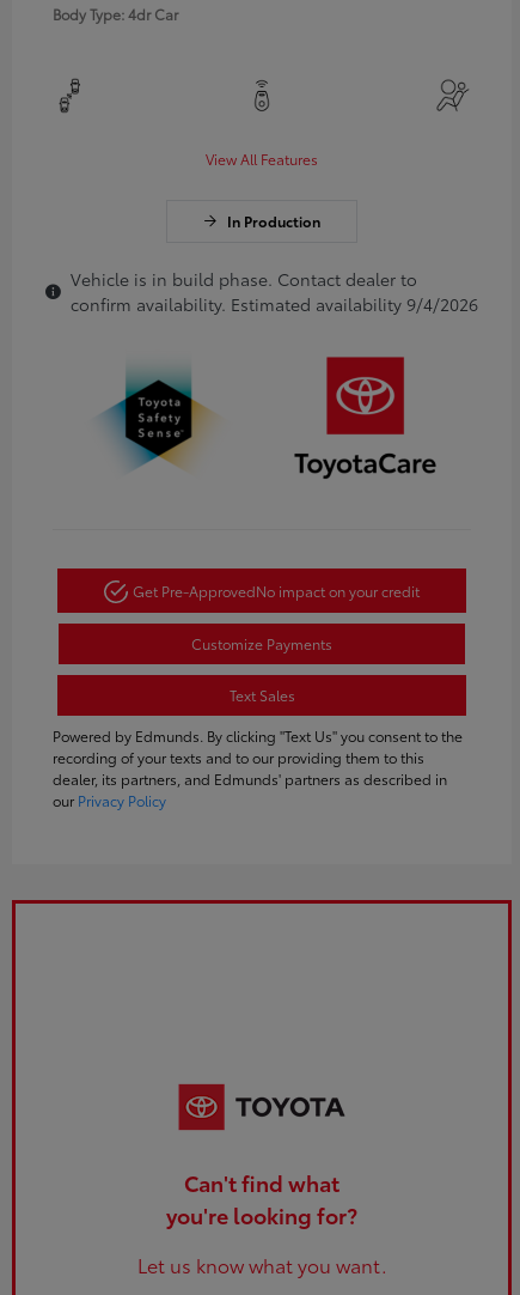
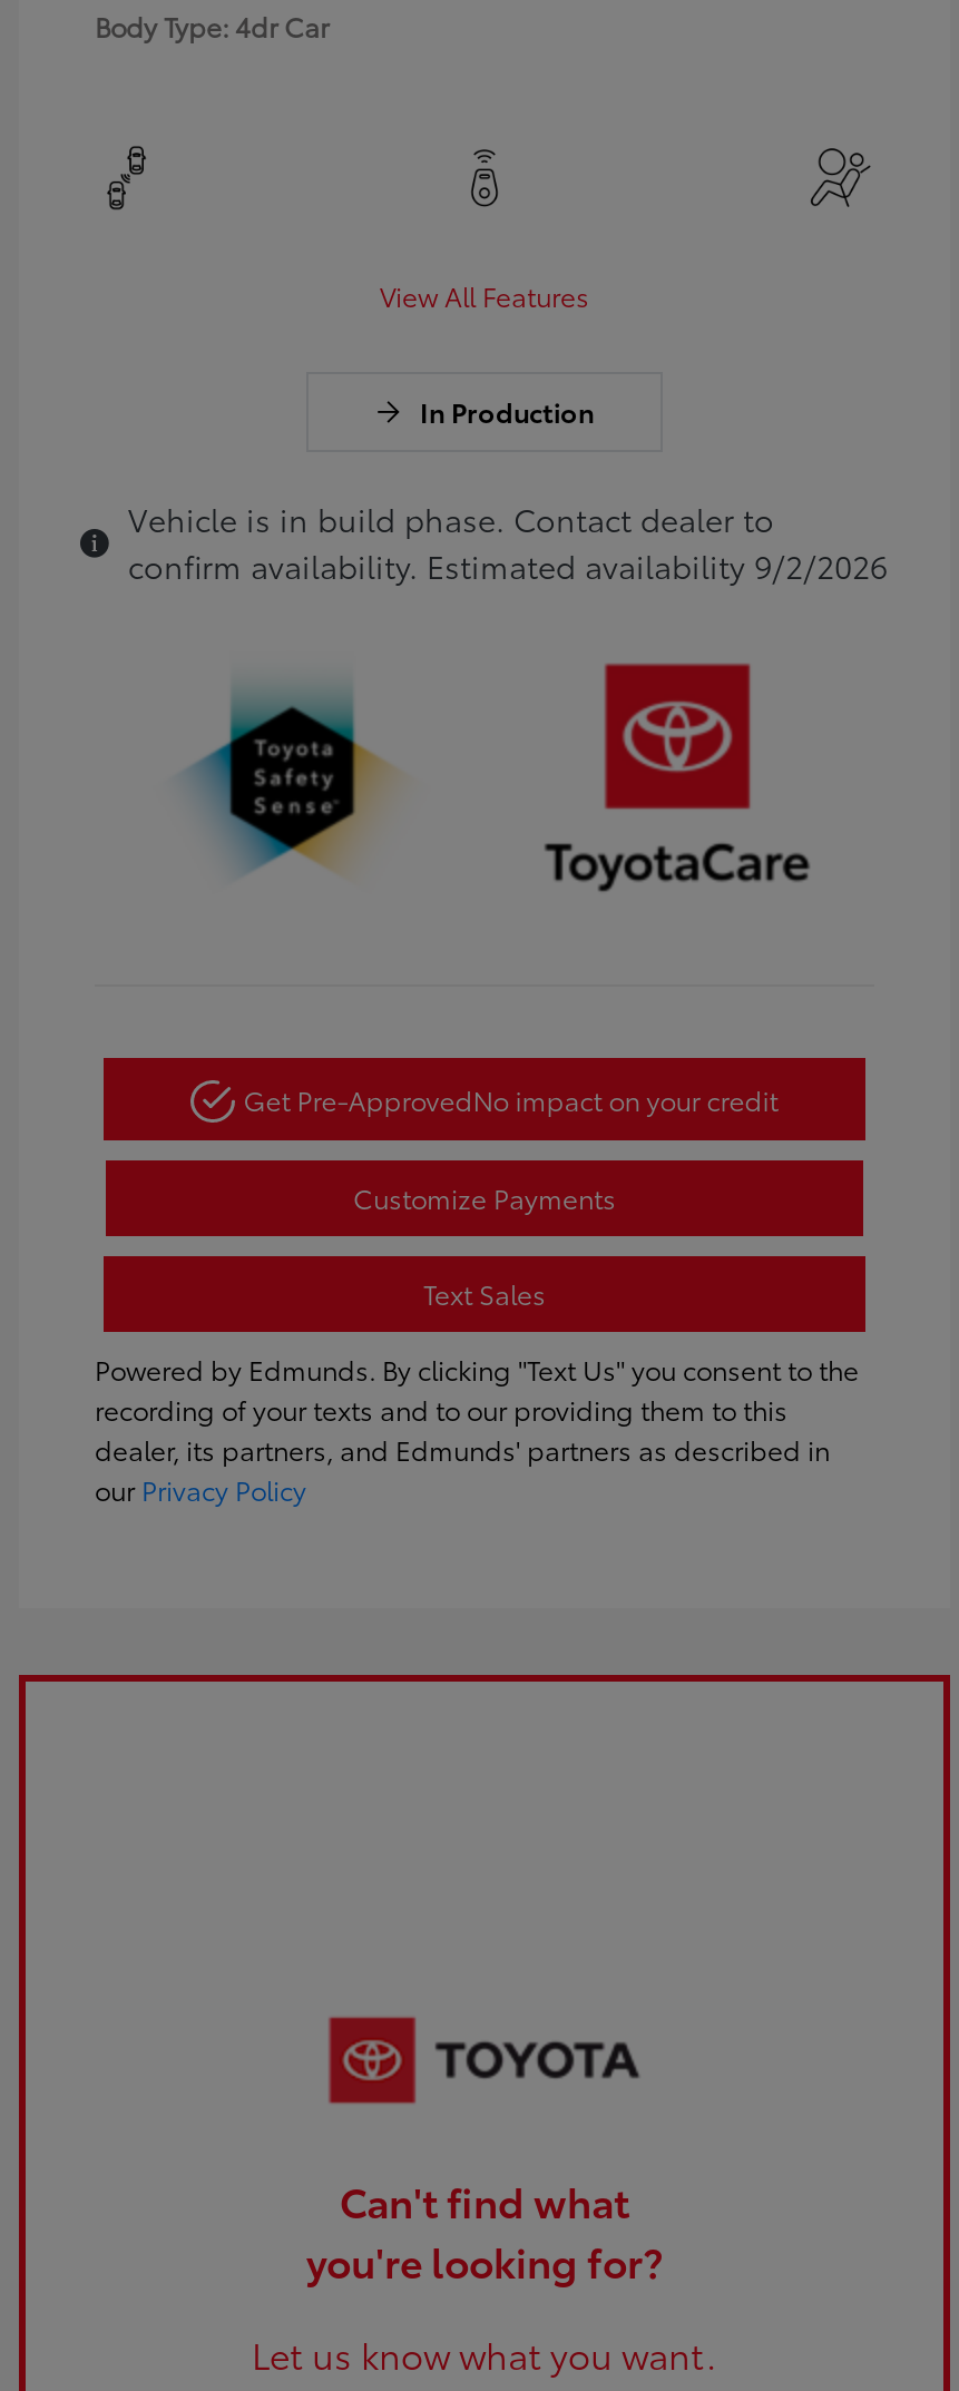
- confirm availability. Estimated availability 9/4/2026
+ confirm availability. Estimated availability 9/2/2026
